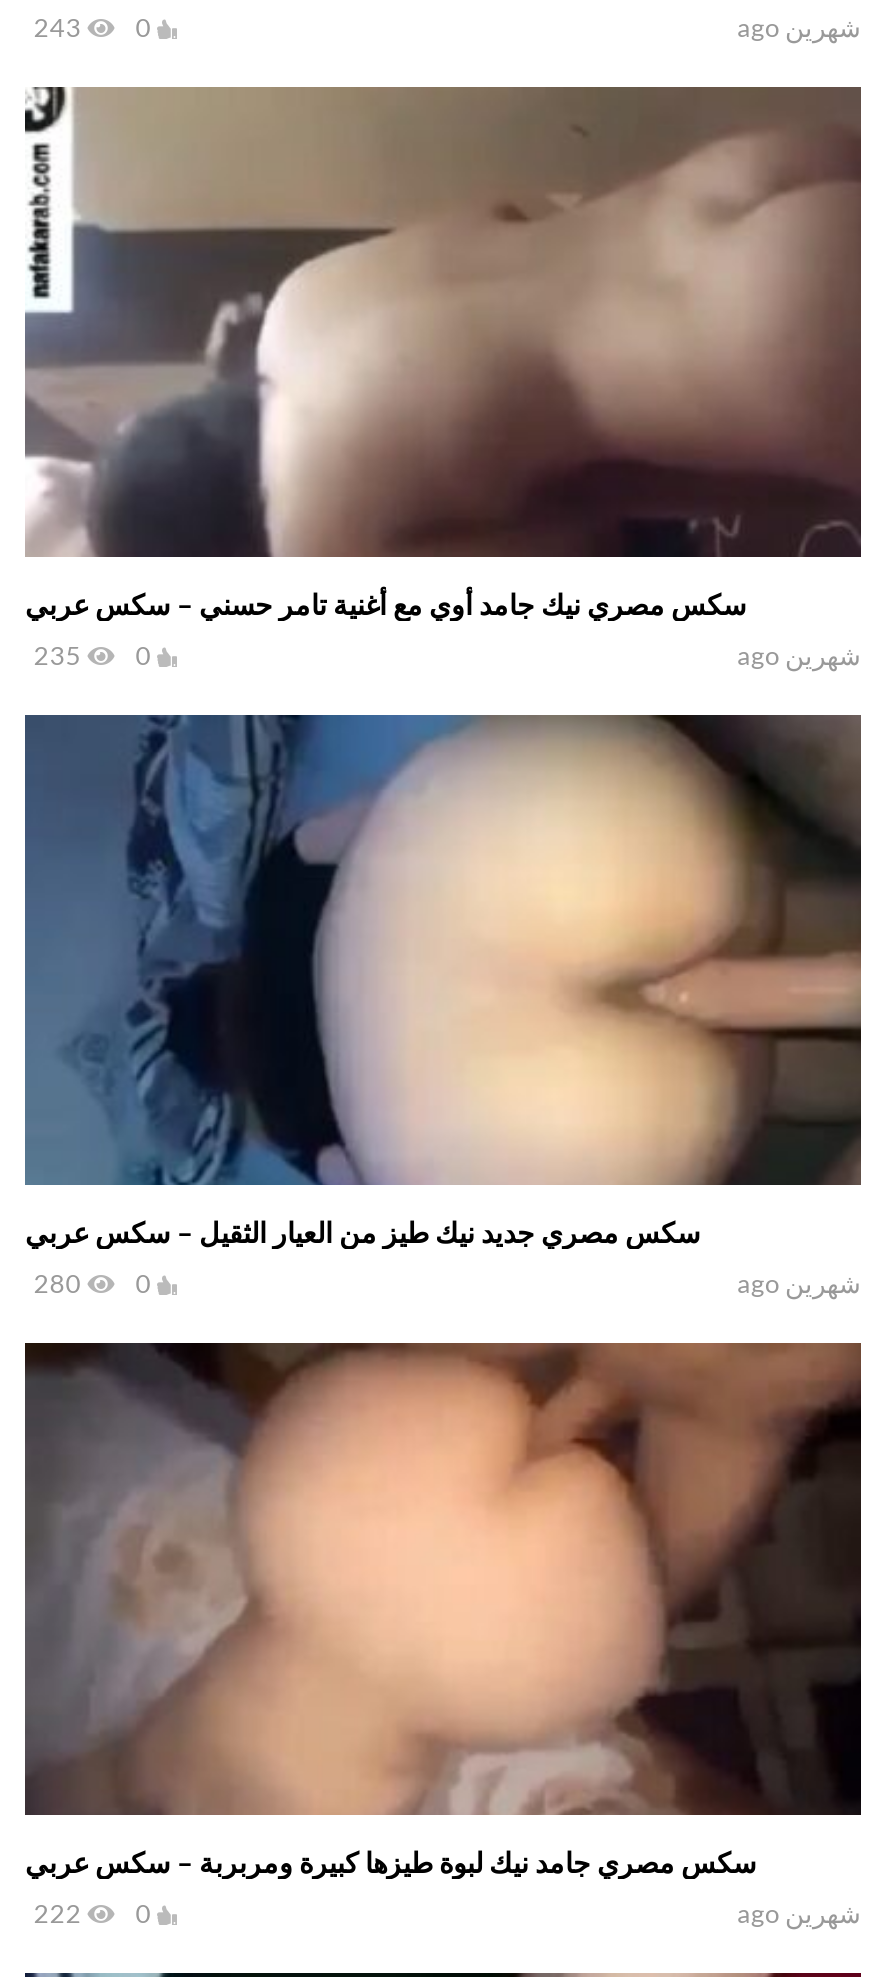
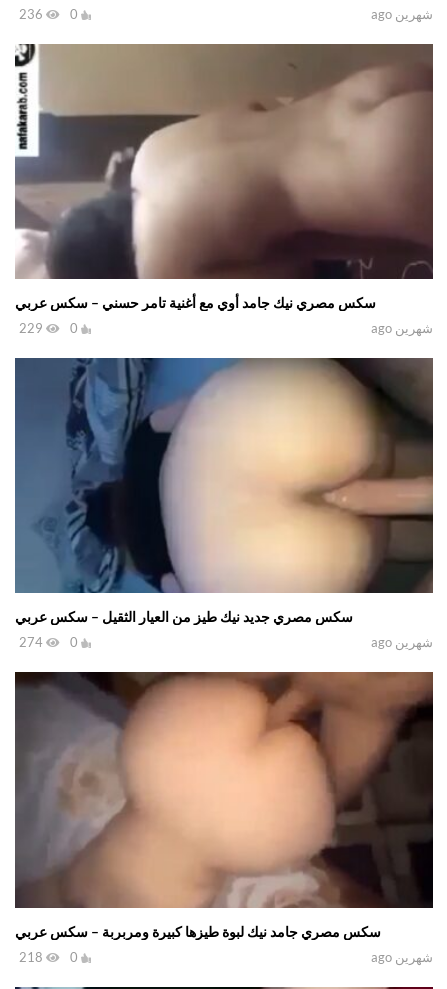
- 243 0
+ 236 0

- 235 0
+ 229 0

- 280 0
+ 274 0

- 222 0
+ 218 0
